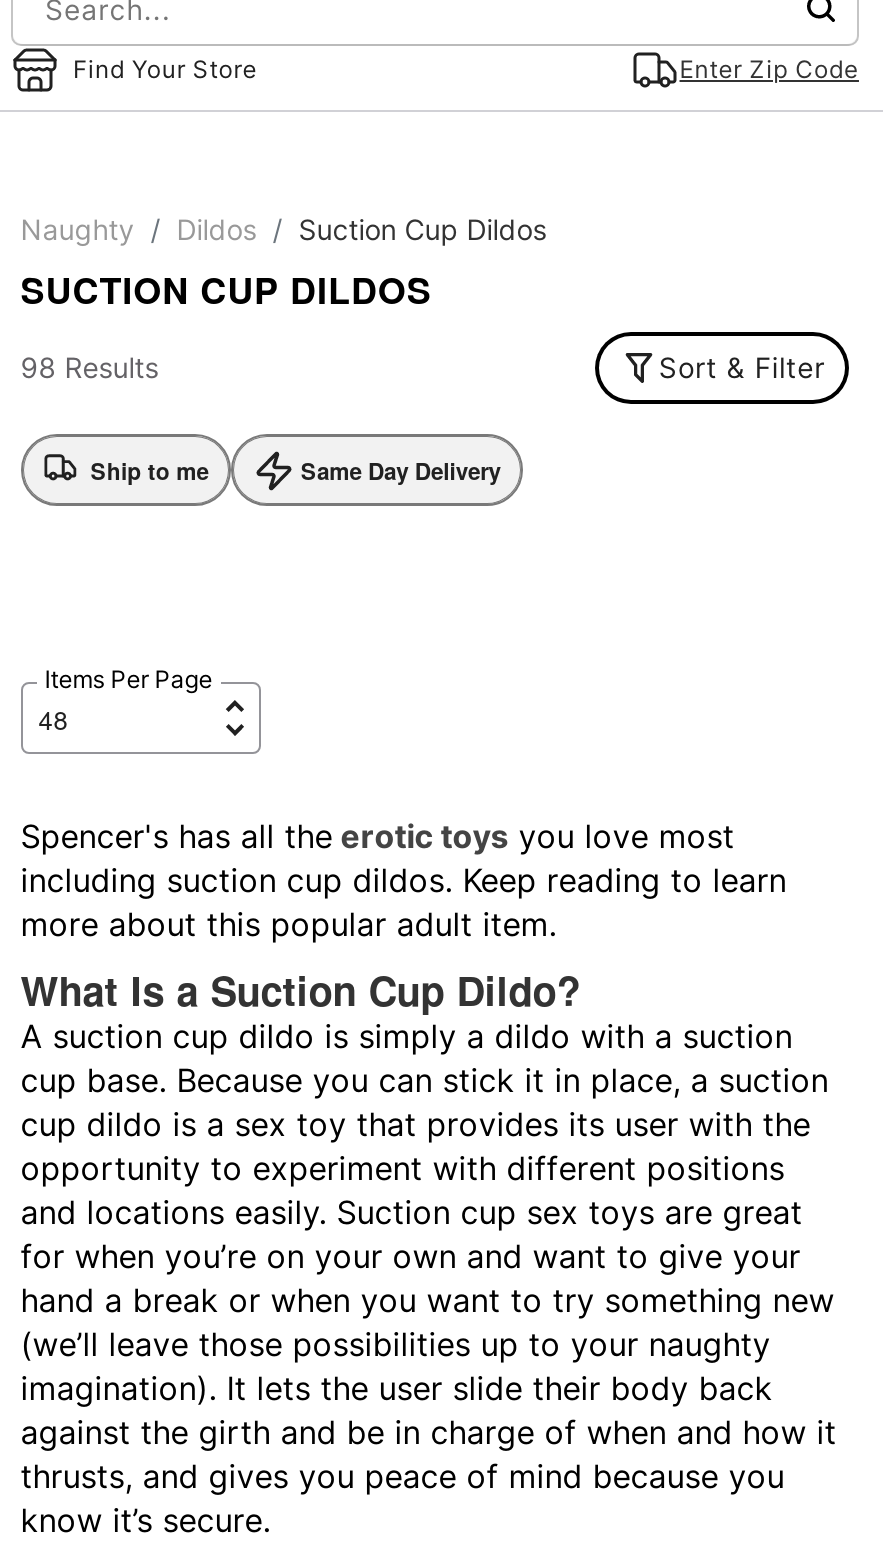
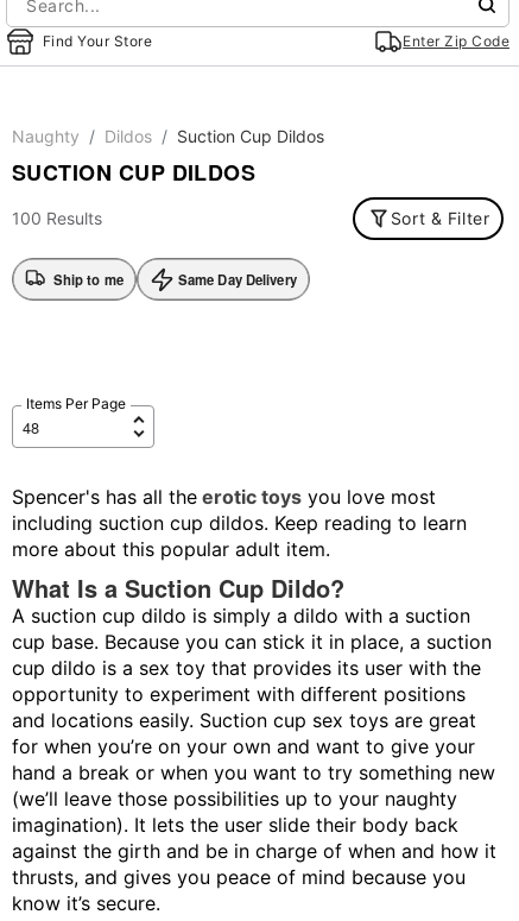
- 98 Results
+ 100 Results
